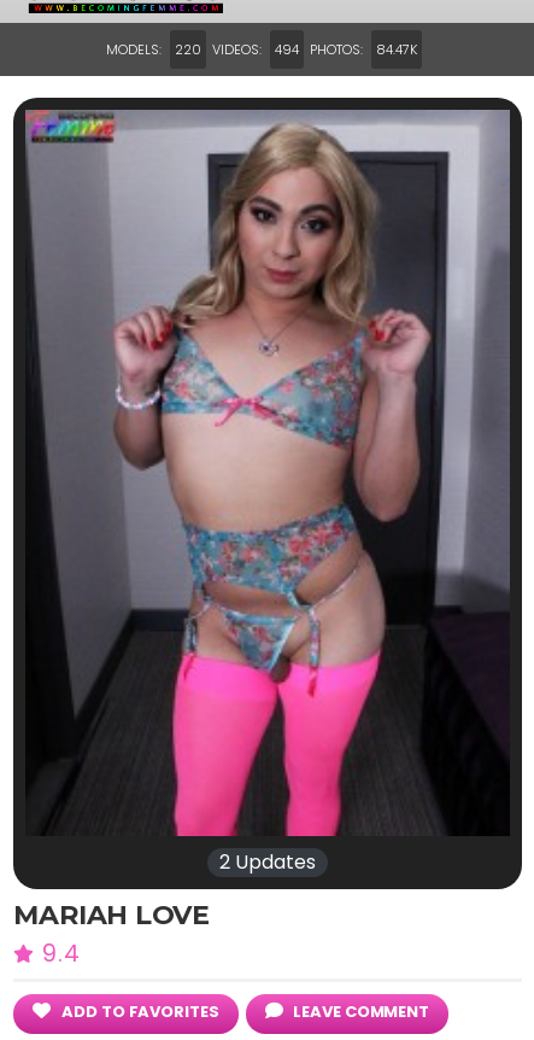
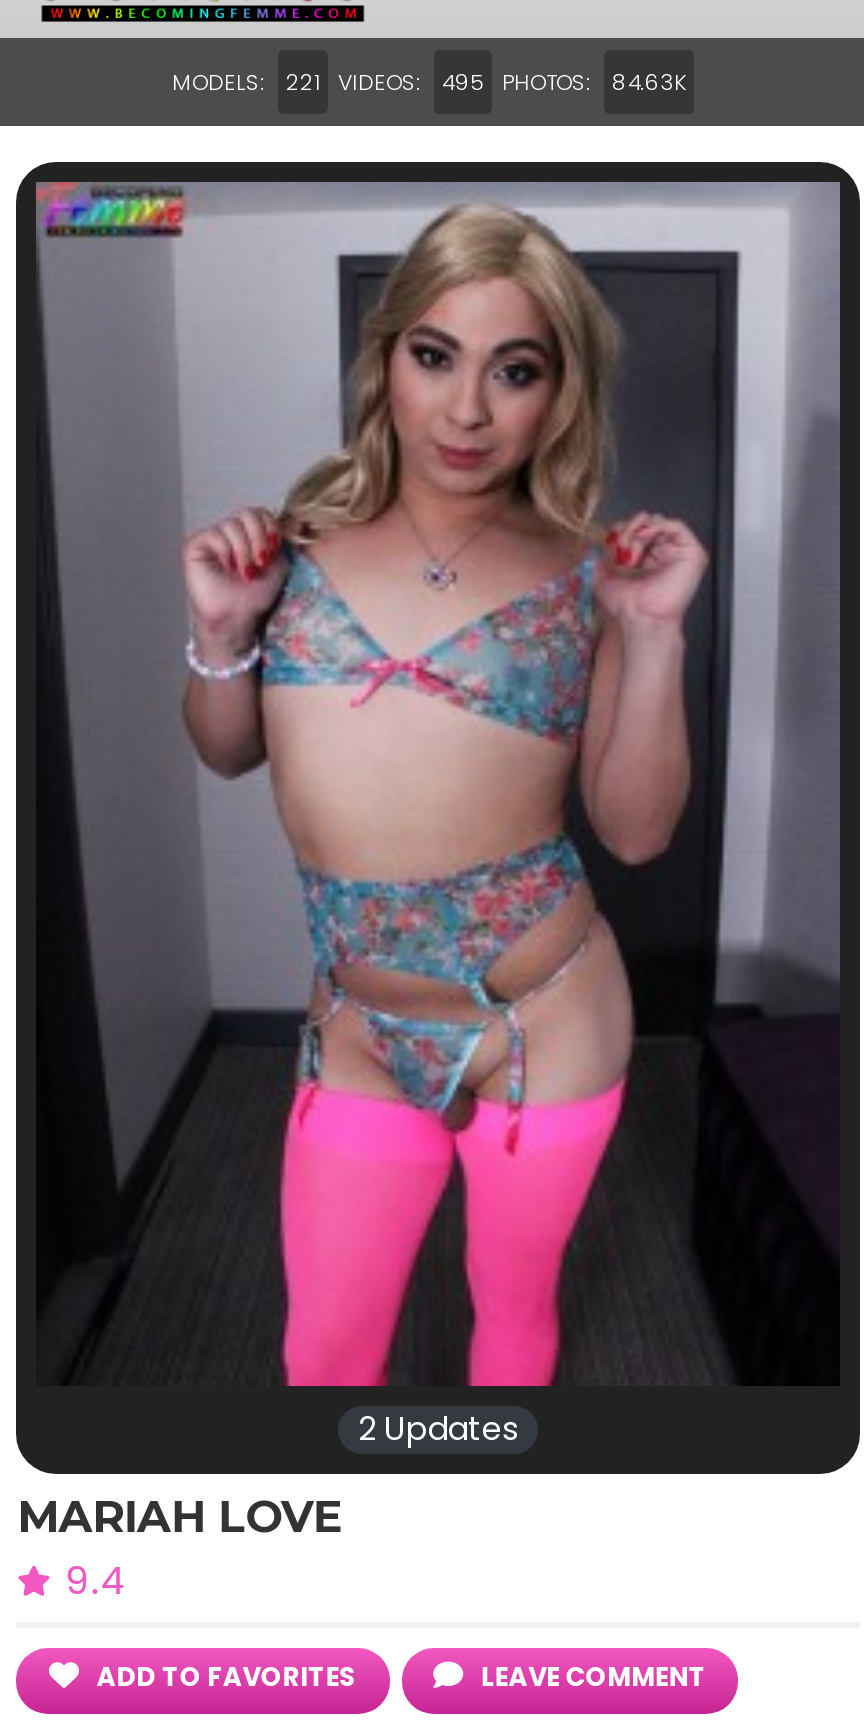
- 220 VIDEOS:
- 494 PHOTOS:
- 84.47K
+ 221 VIDEOS:
+ 495 PHOTOS:
+ 84.63K
